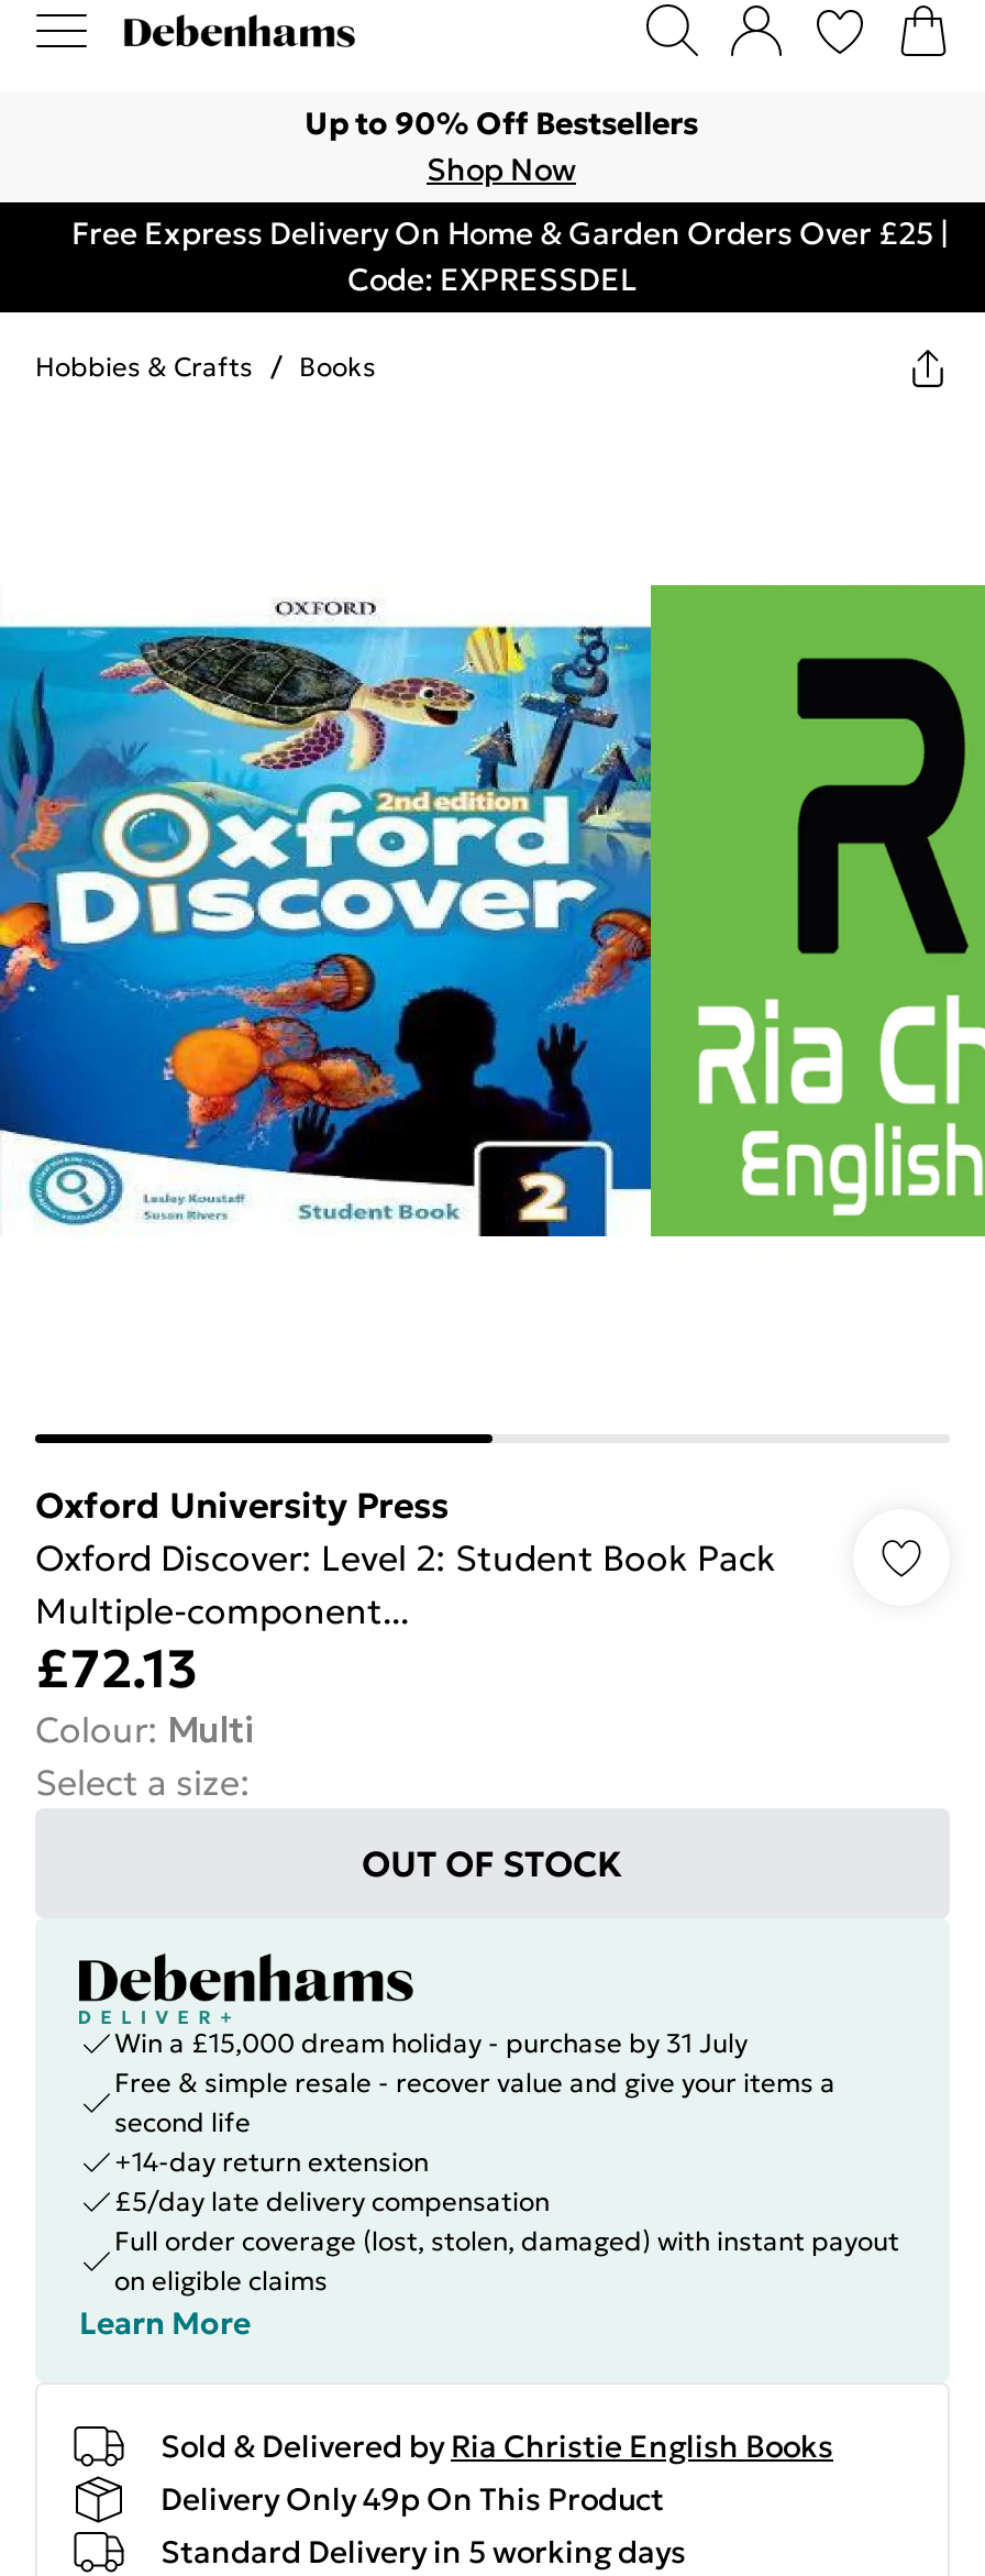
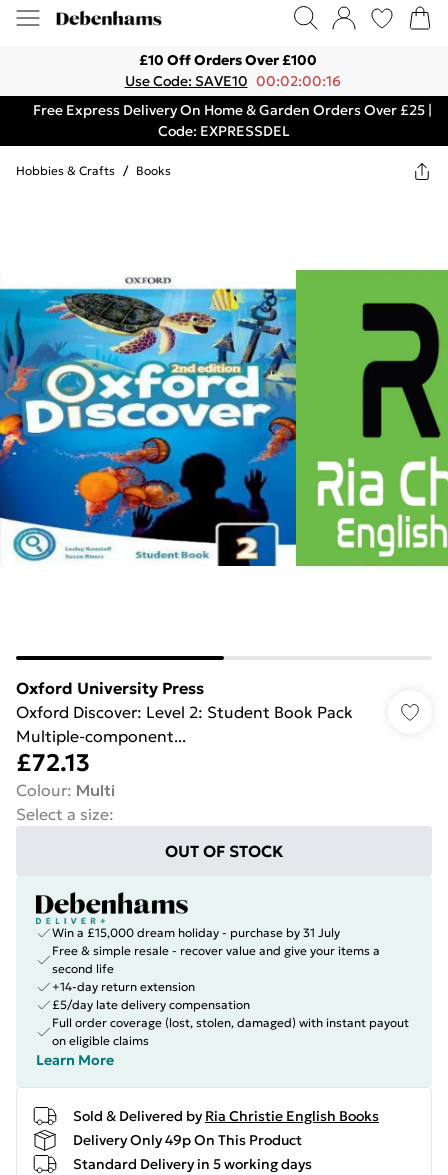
- Up to 90% Off Bestsellers
- Shop Now
+ £10 Off Orders Over £100
+ Use Code: SAVE10 00:02:00:16
